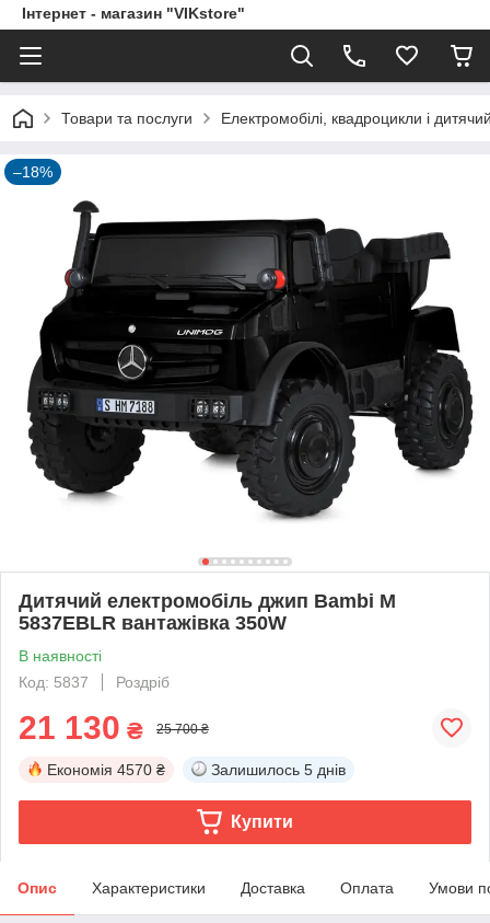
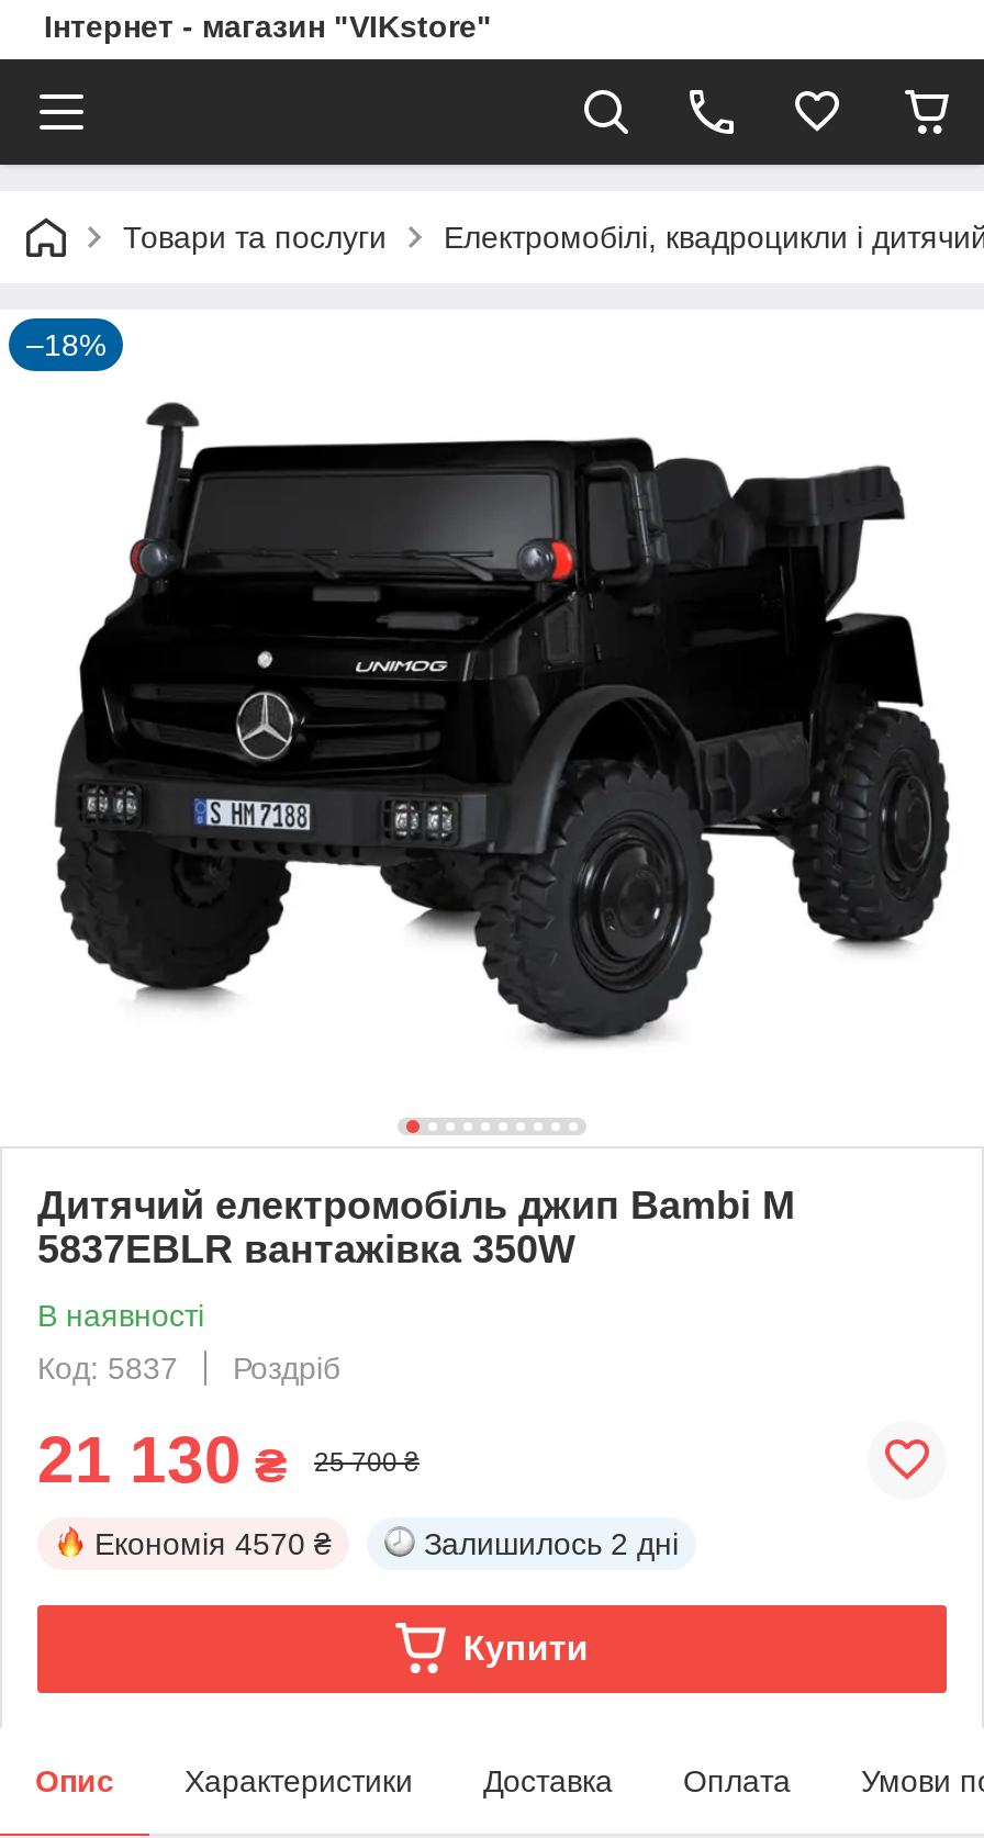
- Залишилось 5 днів
+ Залишилось 2 дні
